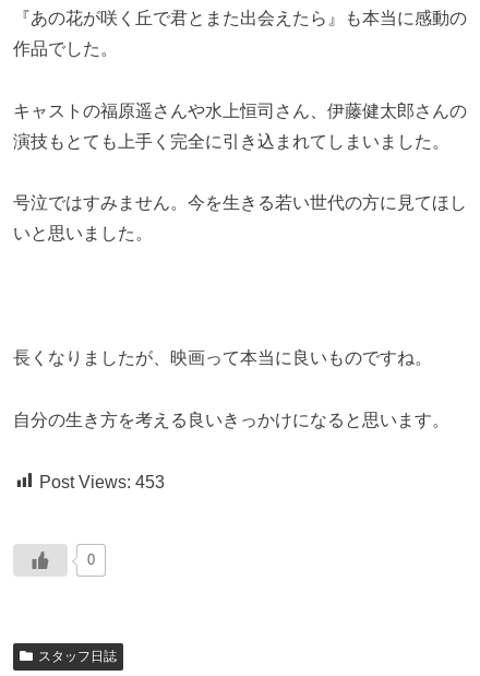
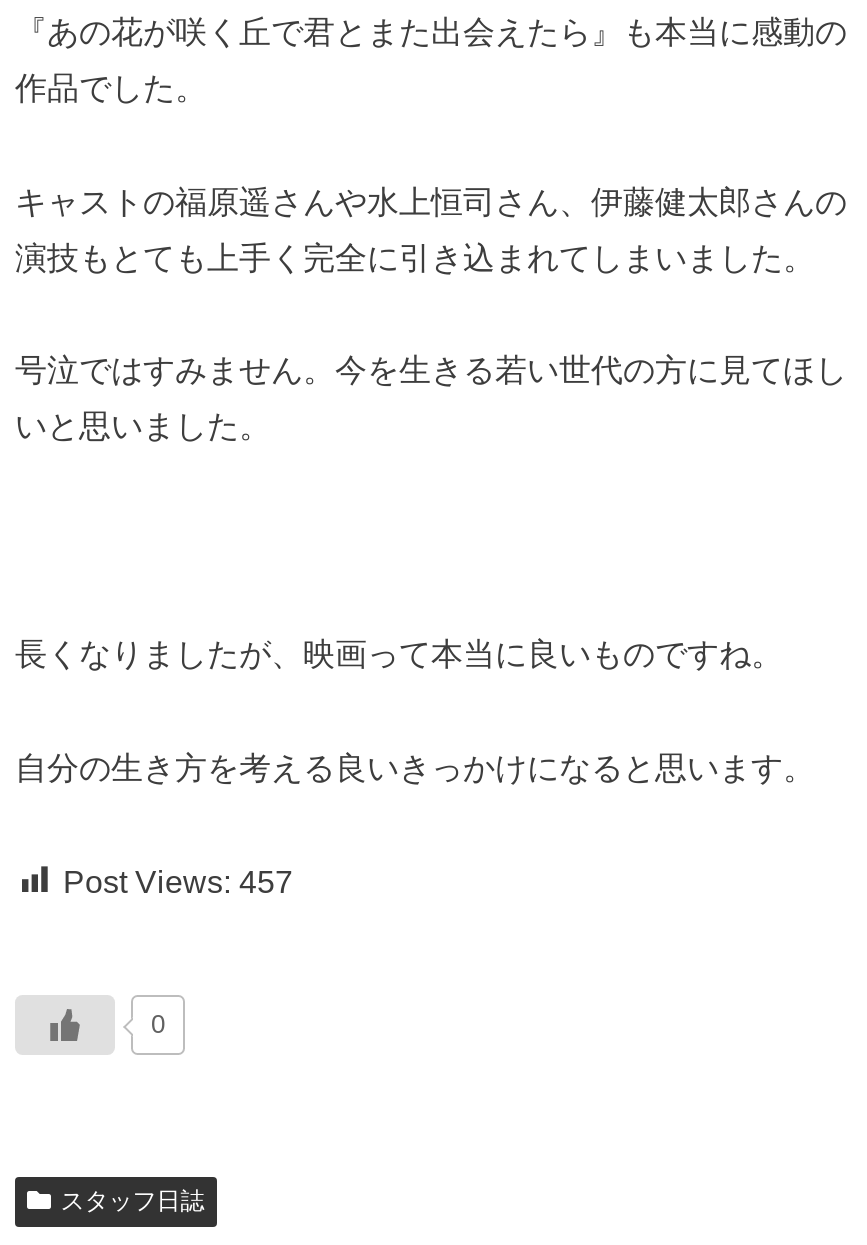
- Post Views: 453
+ Post Views: 457
